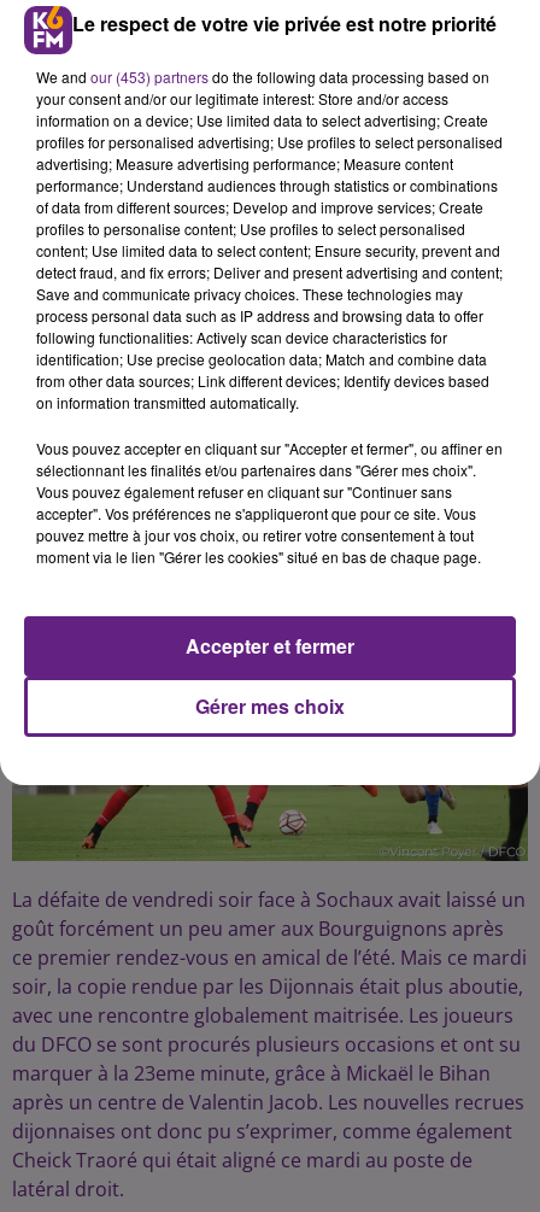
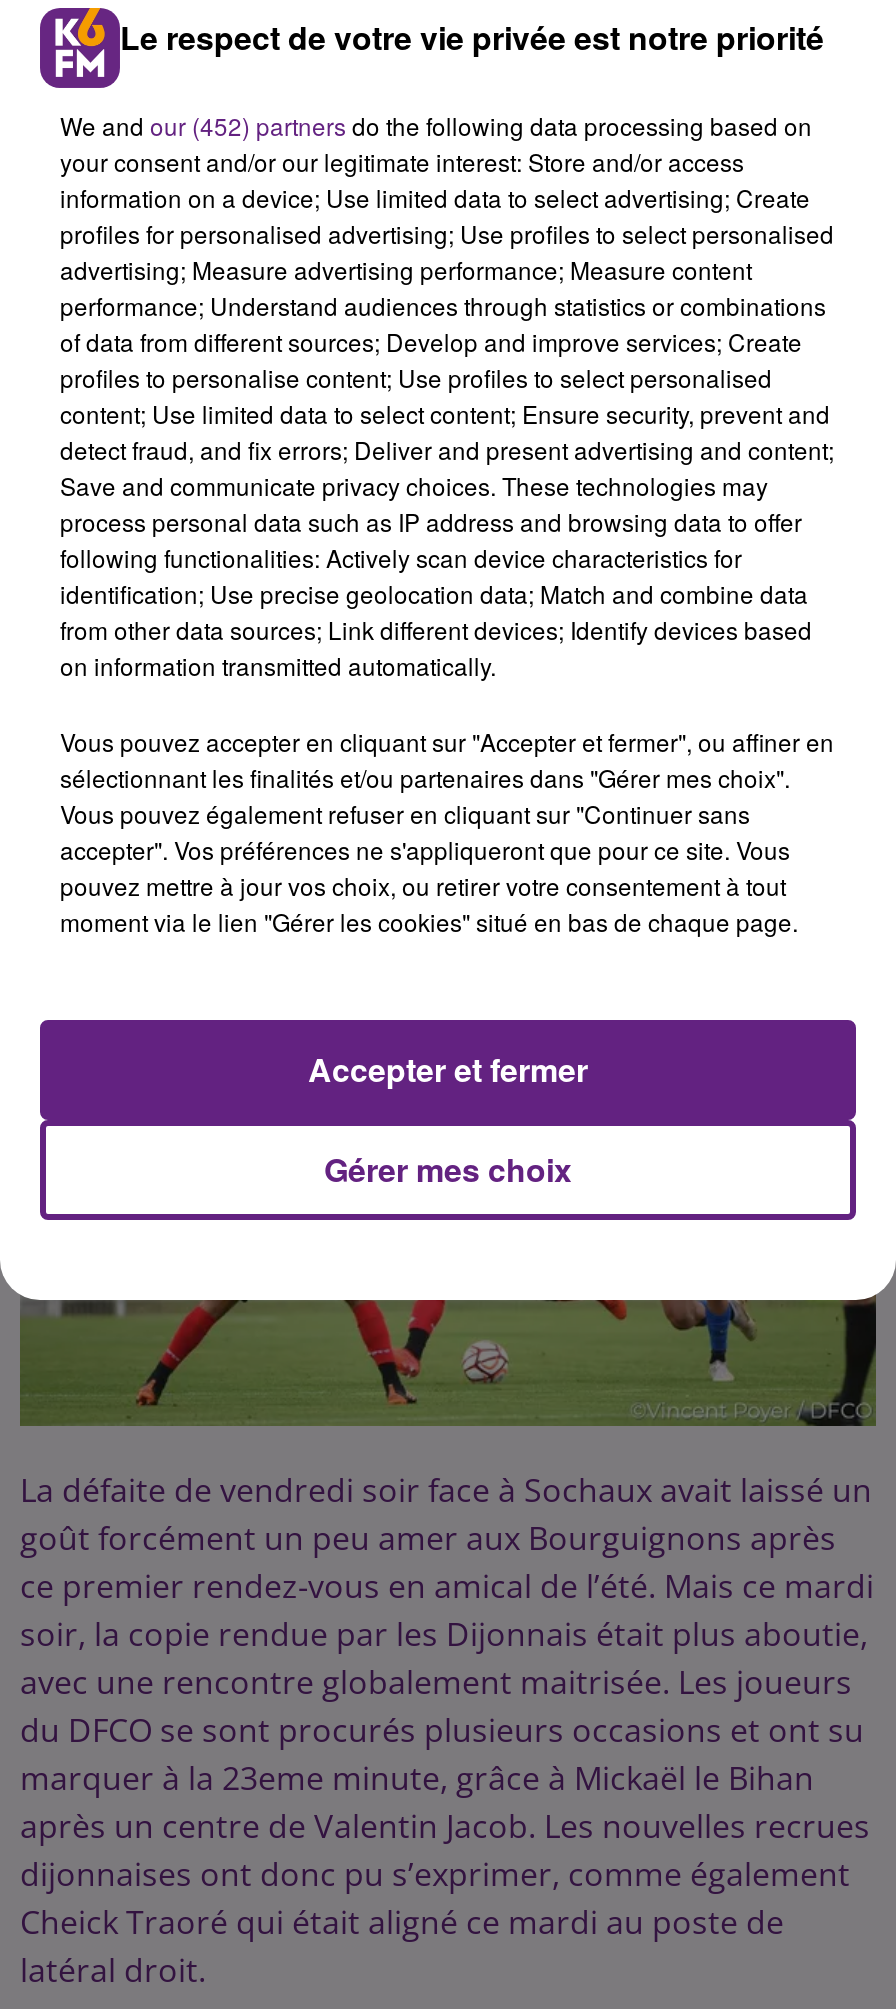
- We and our (453) partners do the following data processing based on
+ We and our (452) partners do the following data processing based on
